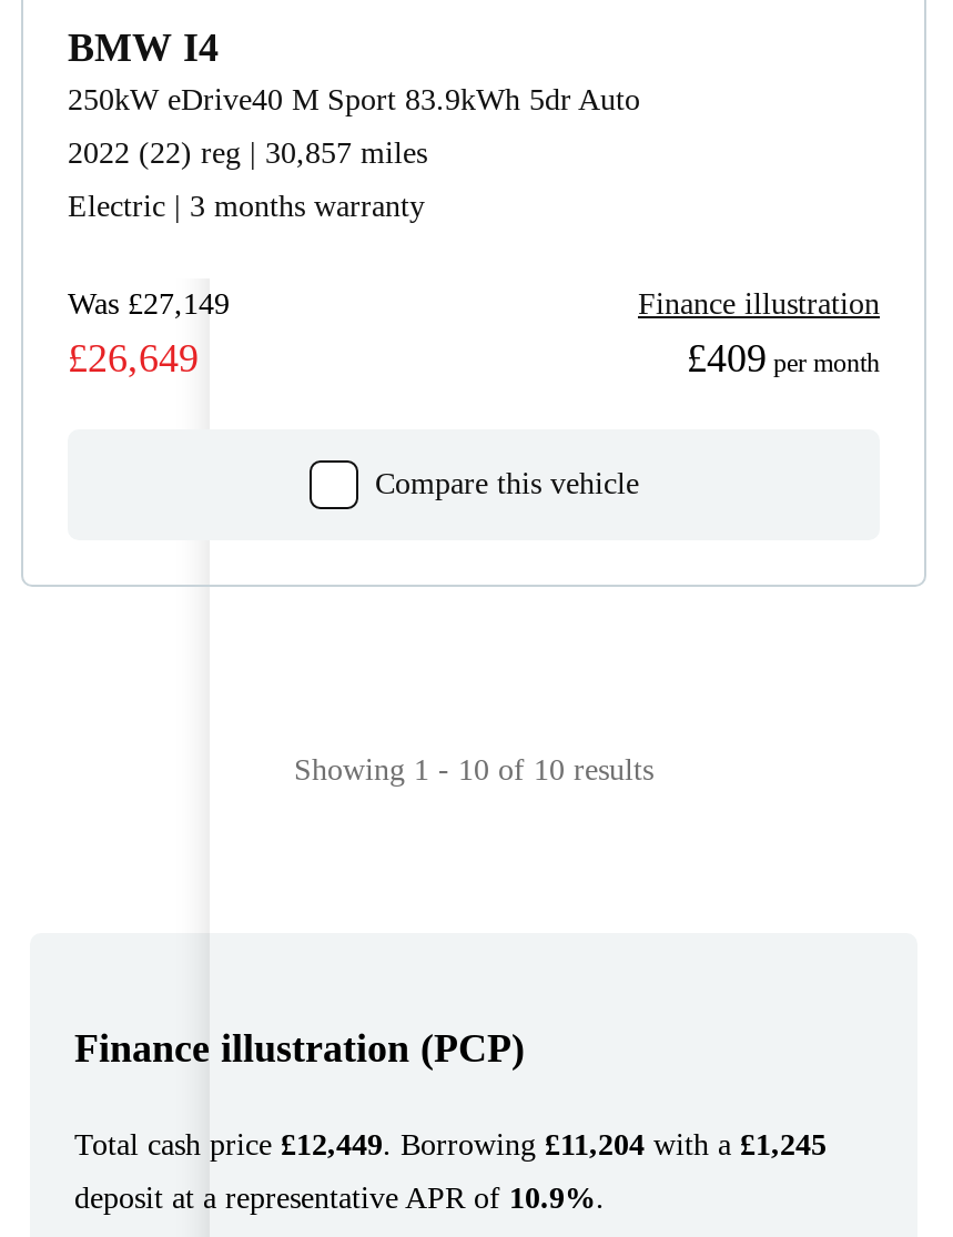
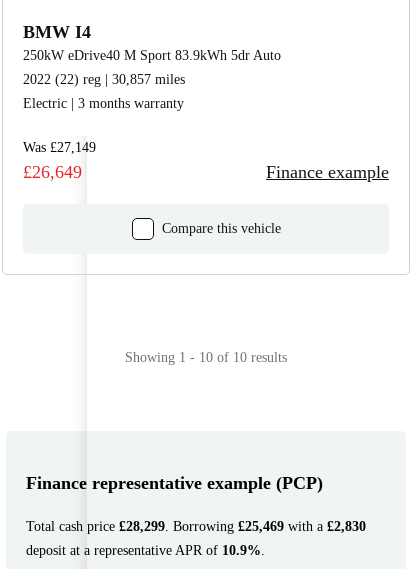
- Finance illustration

- £409 per month
+ Finance example

- Finance illustration (PCP)
+ Finance representative example (PCP)

- Total cash price £12,449. Borrowing £11,204 with a £1,245
+ Total cash price £28,299. Borrowing £25,469 with a £2,830
